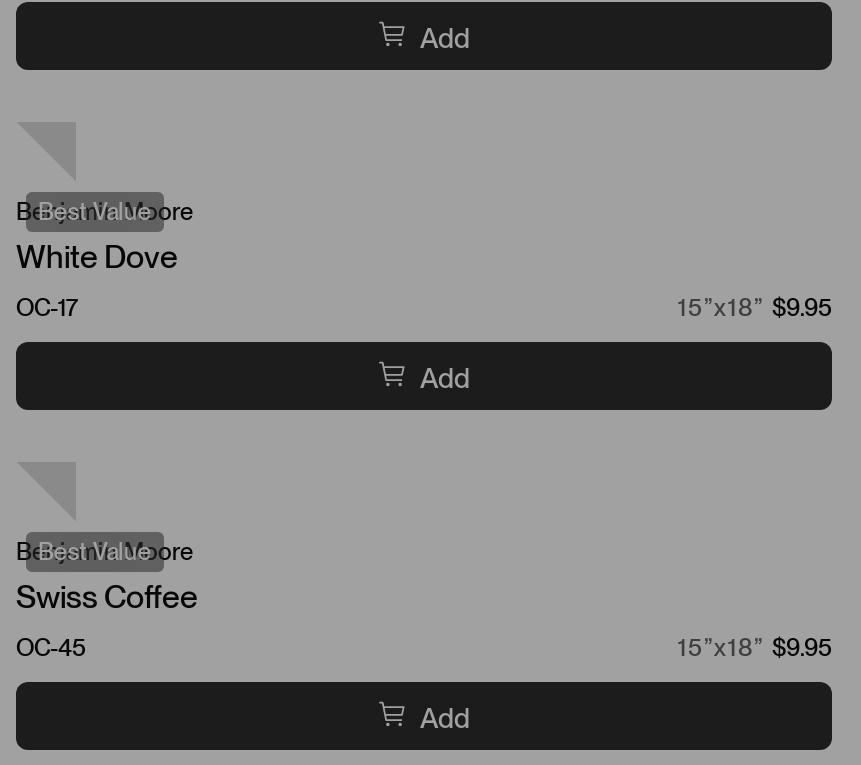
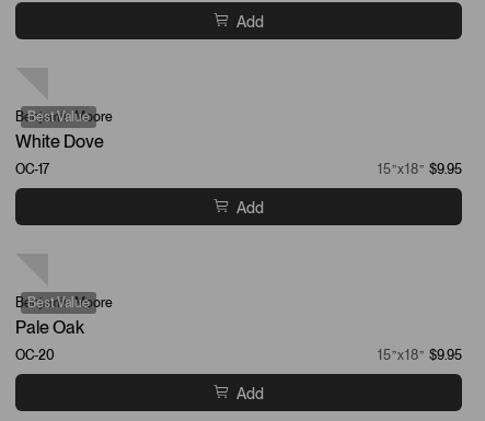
- Swiss Coffee
+ Pale Oak

- OC-45
+ OC-20
